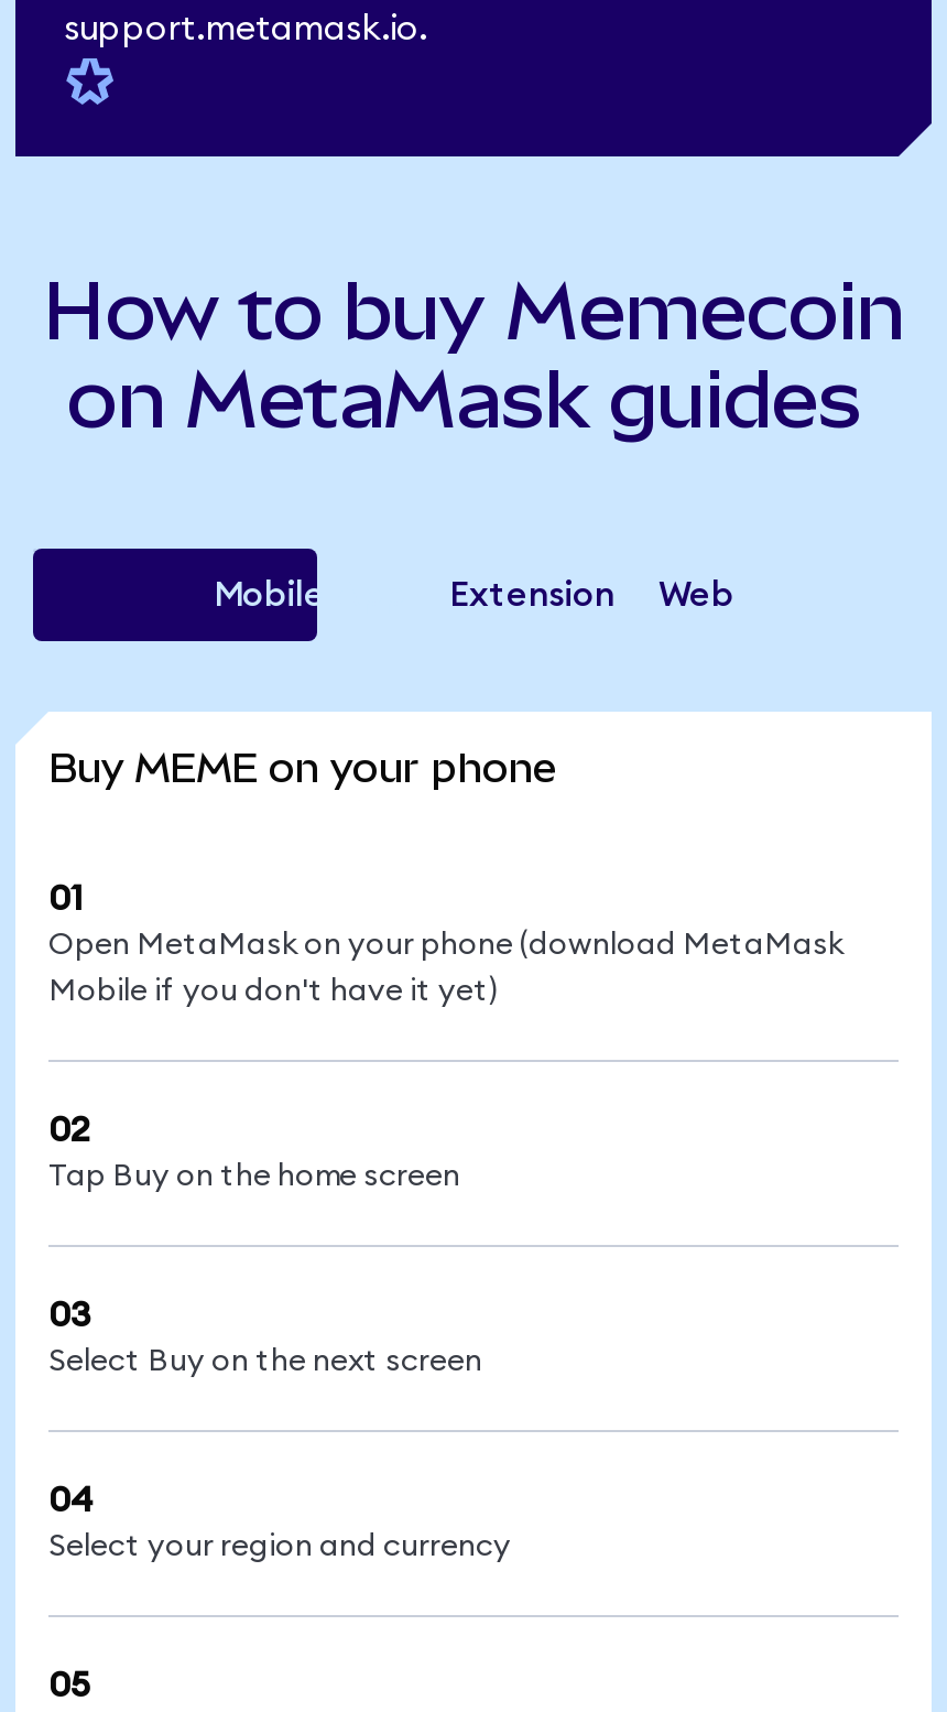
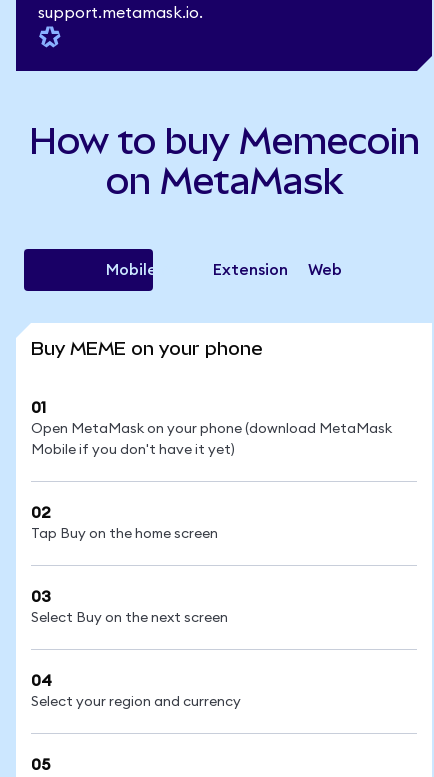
- on MetaMask guides
+ on MetaMask
